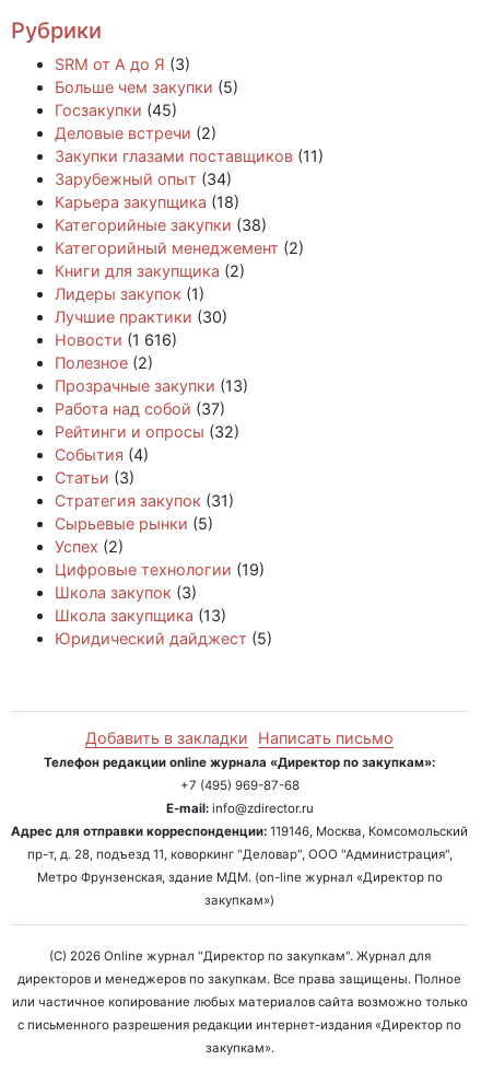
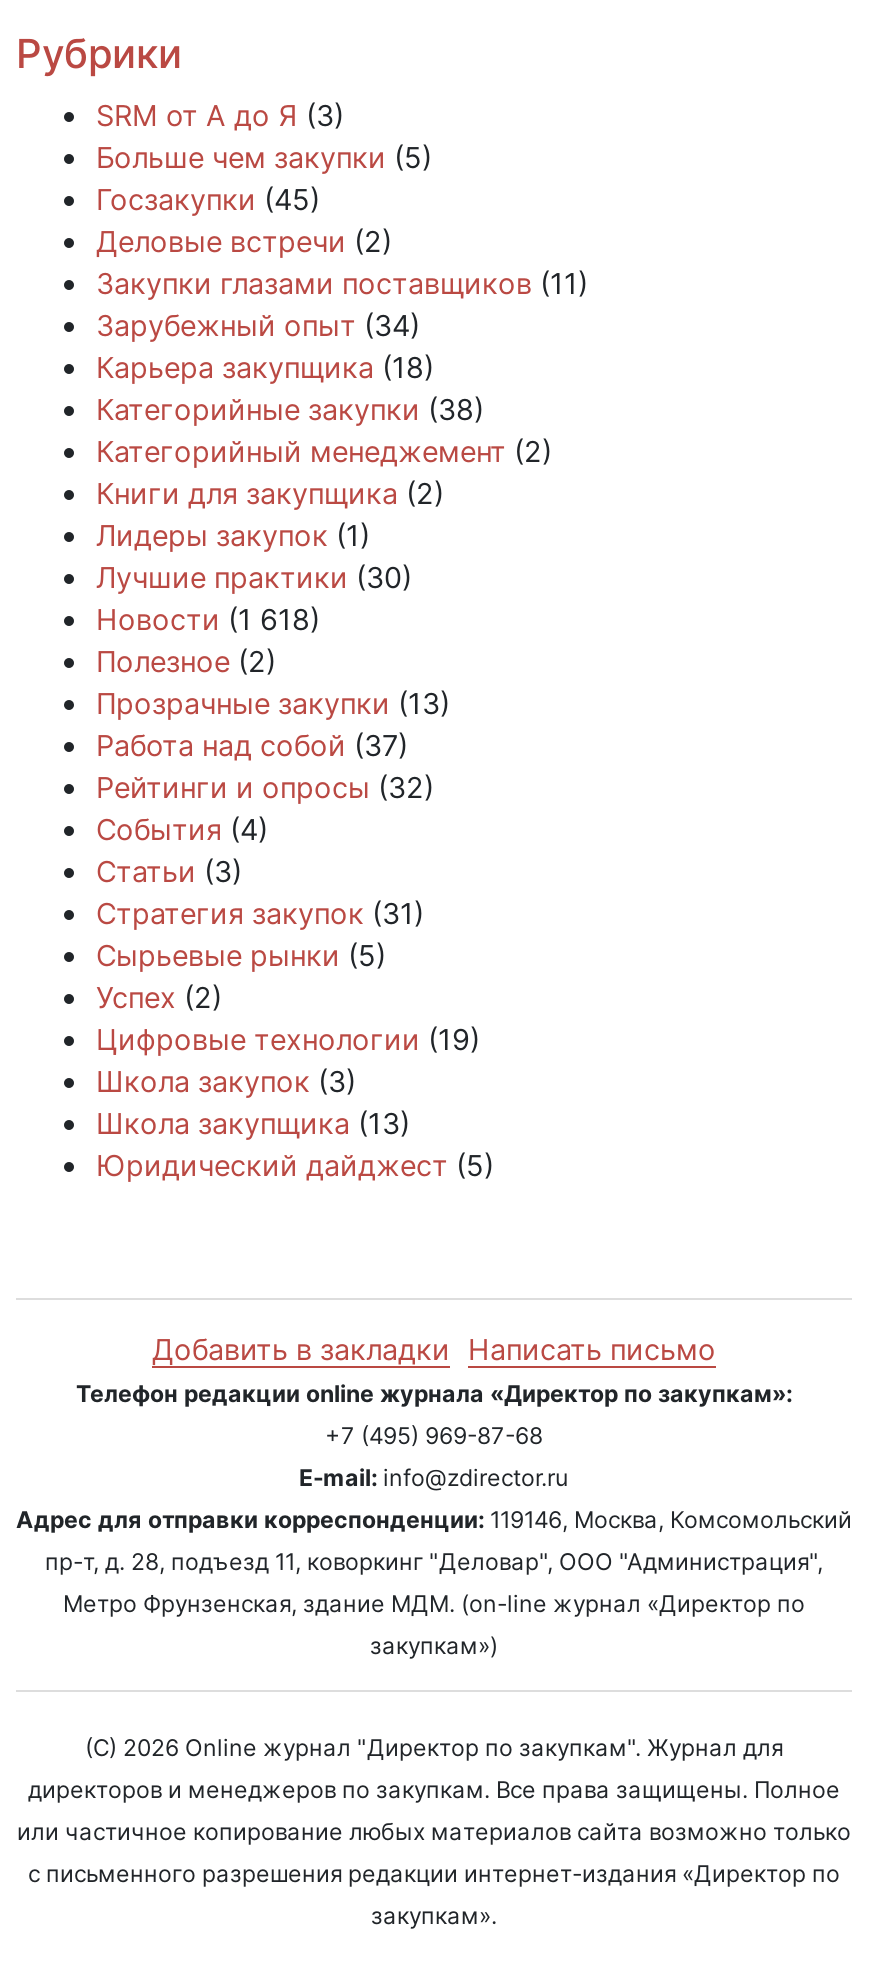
- Новости (1 616)
+ Новости (1 618)
